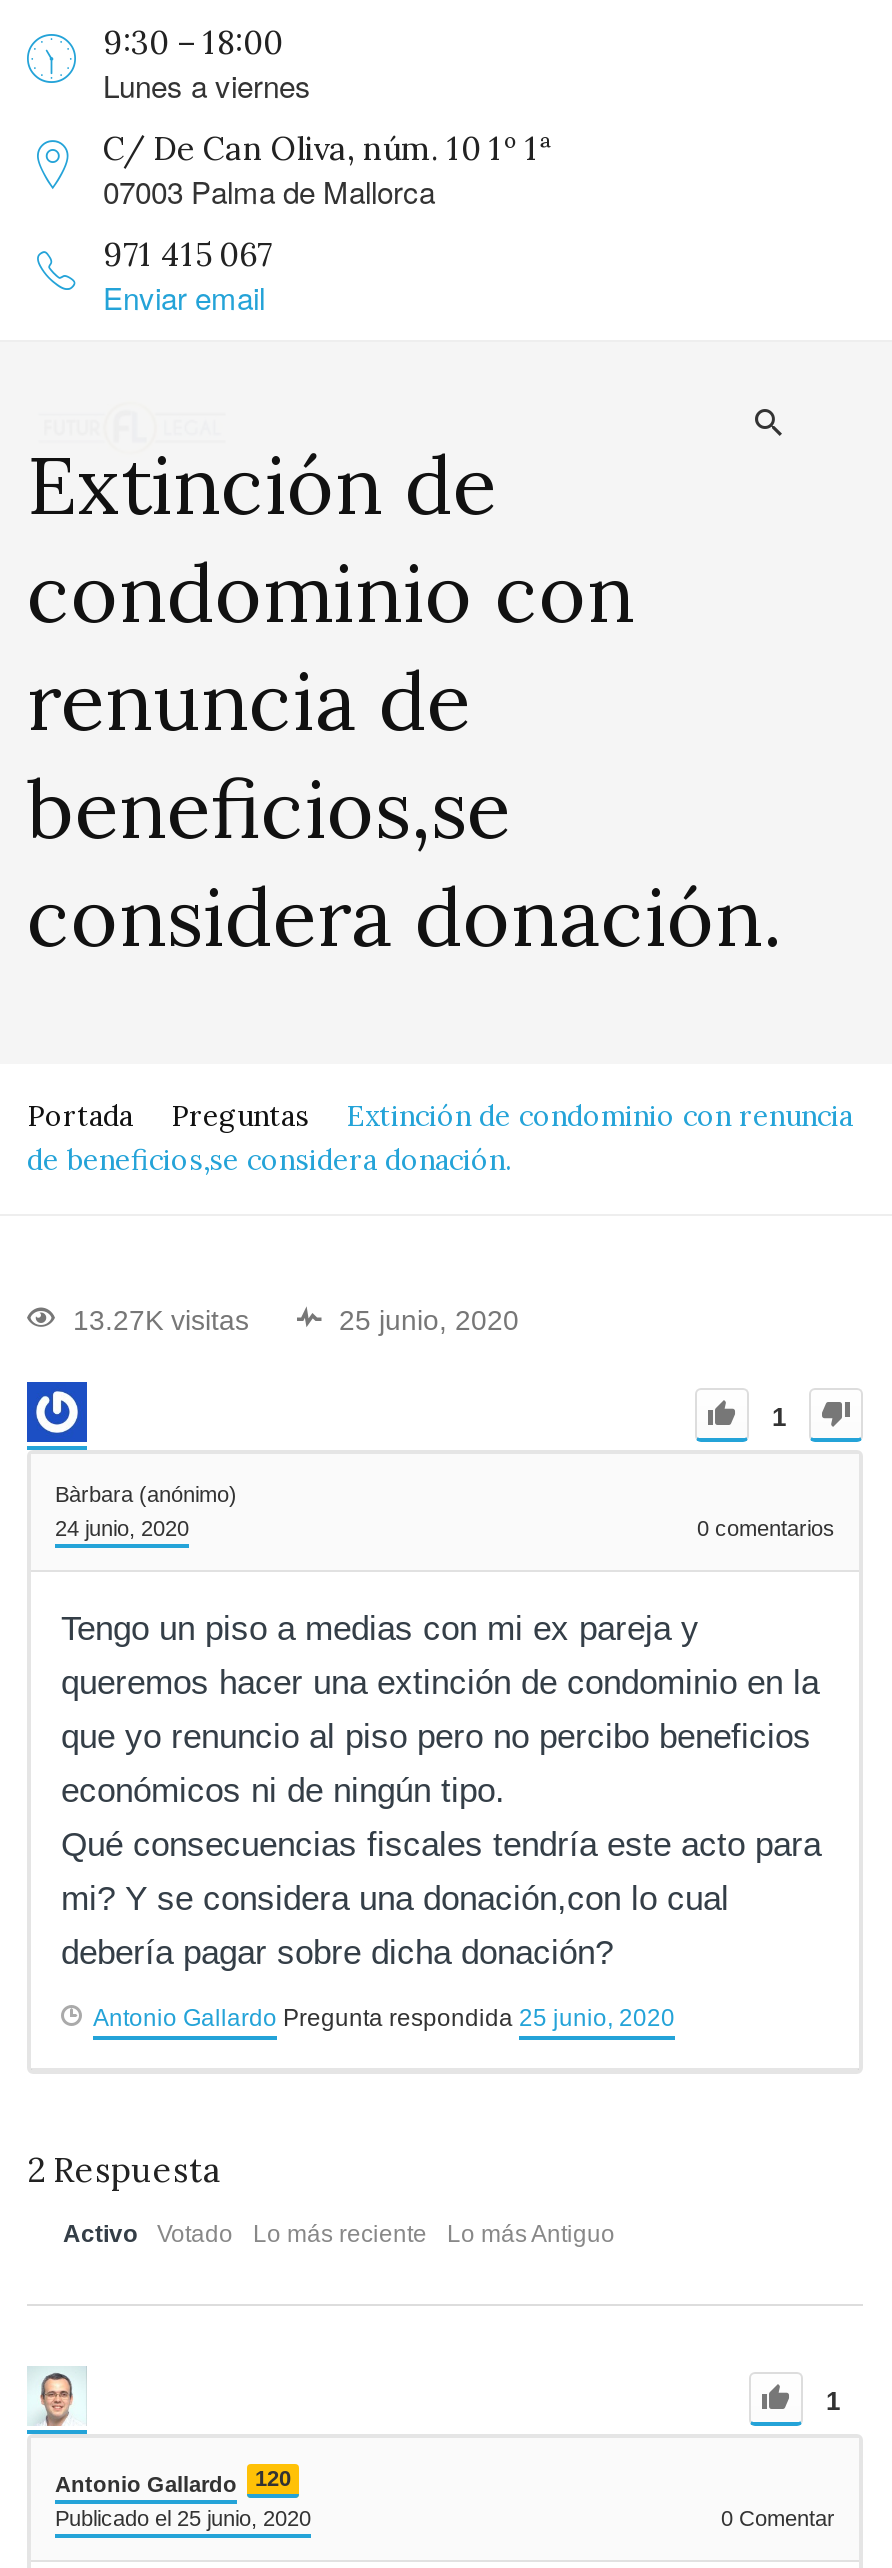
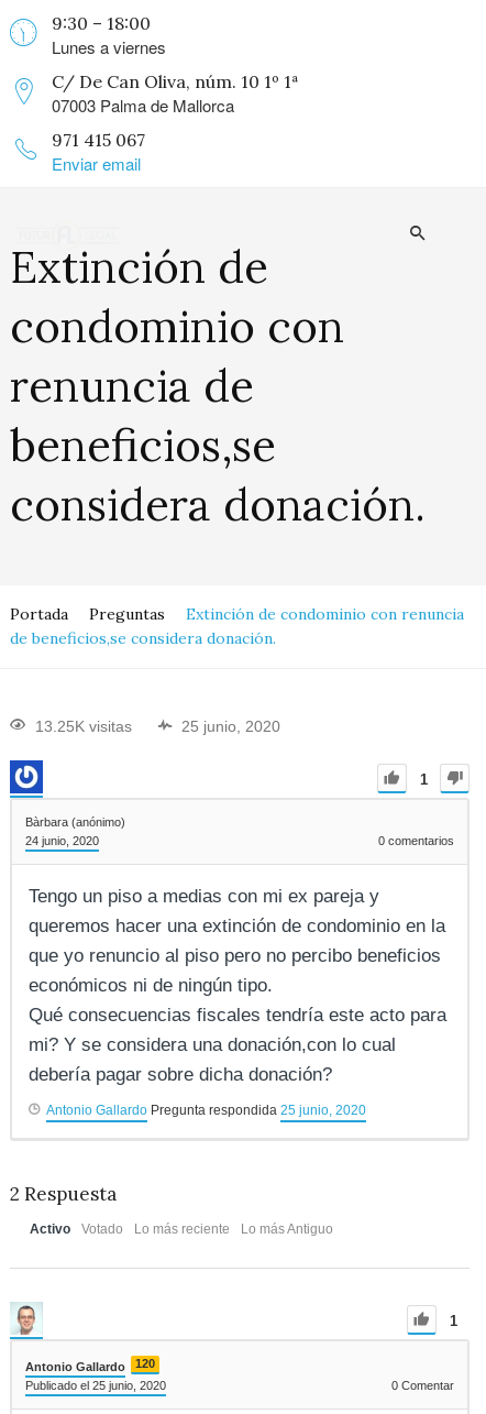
- 13.27K visitas
+ 13.25K visitas
